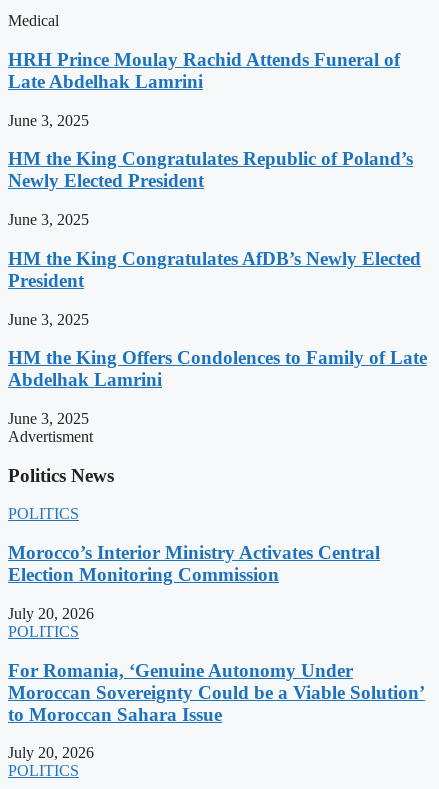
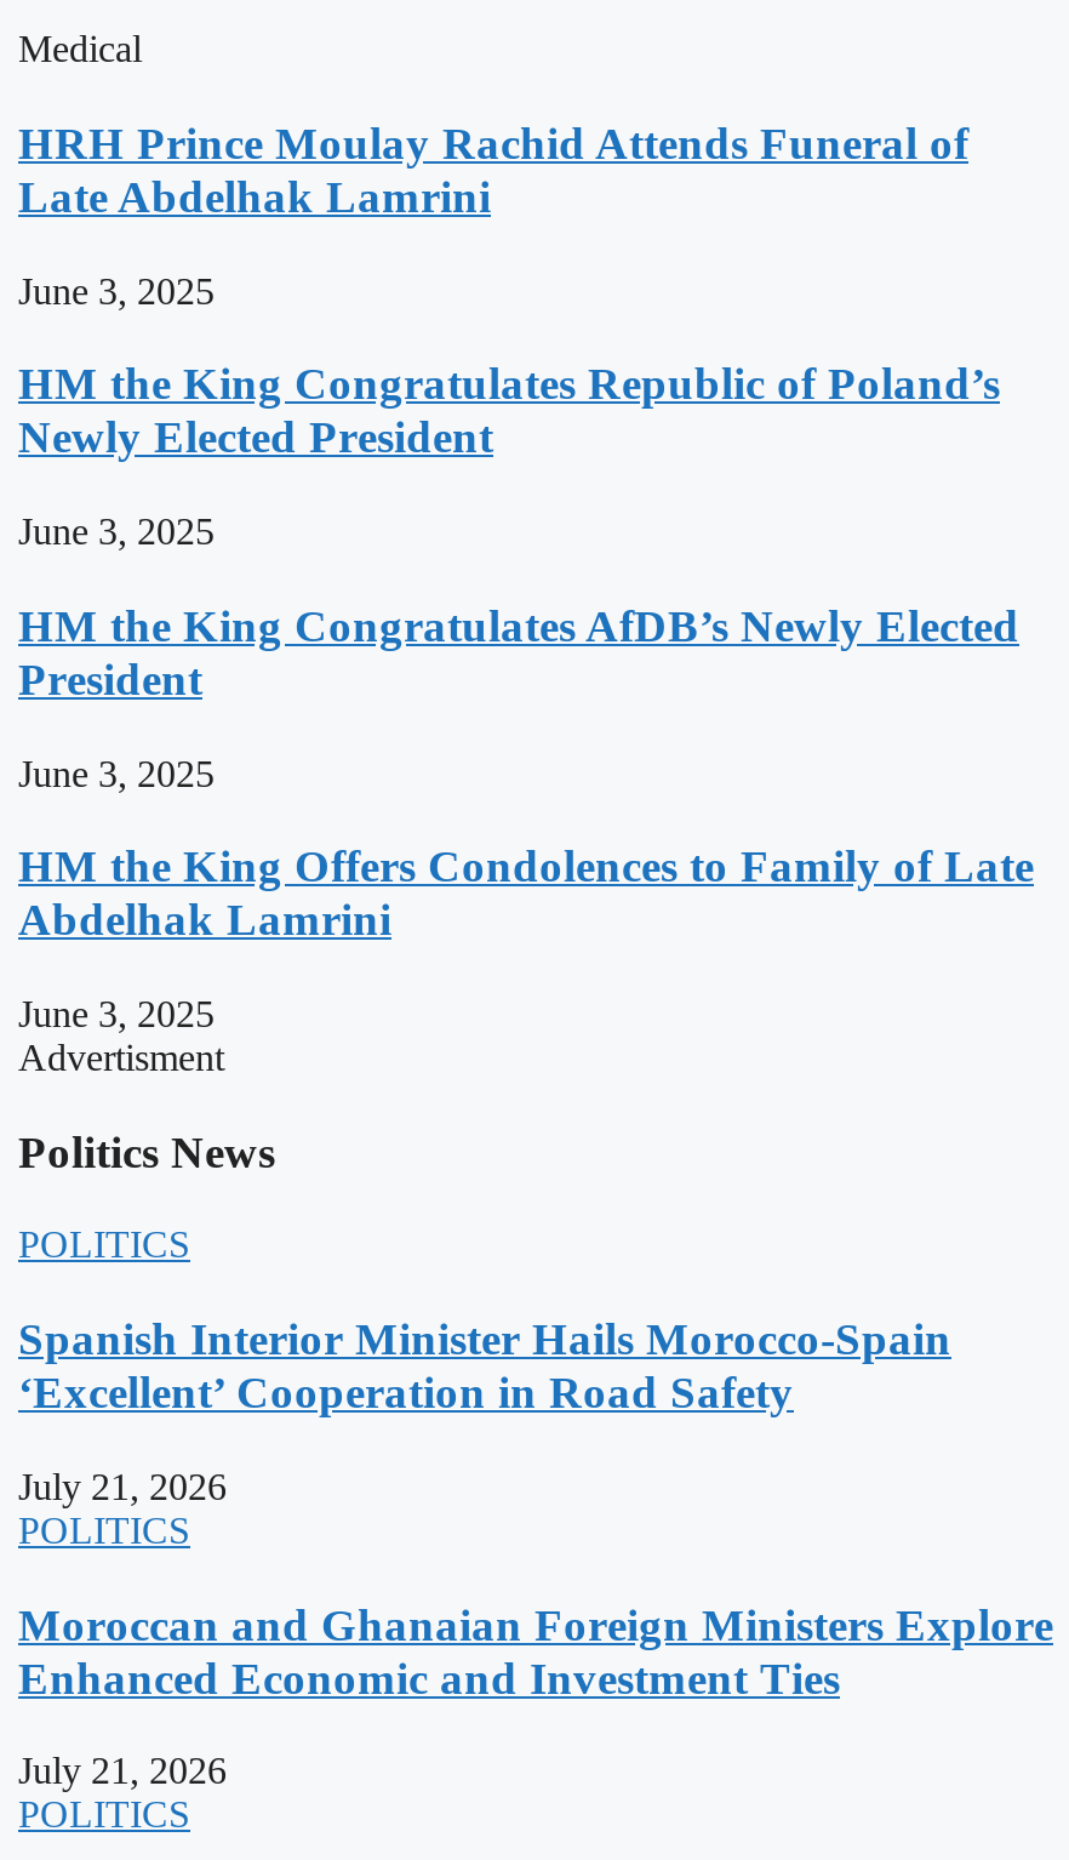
- Morocco’s Interior Ministry Activates Central
- Election Monitoring Commission
+ Spanish Interior Minister Hails Morocco-Spain
+ ‘Excellent’ Cooperation in Road Safety

- July 20, 2026
+ July 21, 2026

- For Romania, ‘Genuine Autonomy Under
- Moroccan Sovereignty Could be a Viable Solution’
- to Moroccan Sahara Issue
+ Moroccan and Ghanaian Foreign Ministers Explore
+ Enhanced Economic and Investment Ties

- July 20, 2026
+ July 21, 2026
